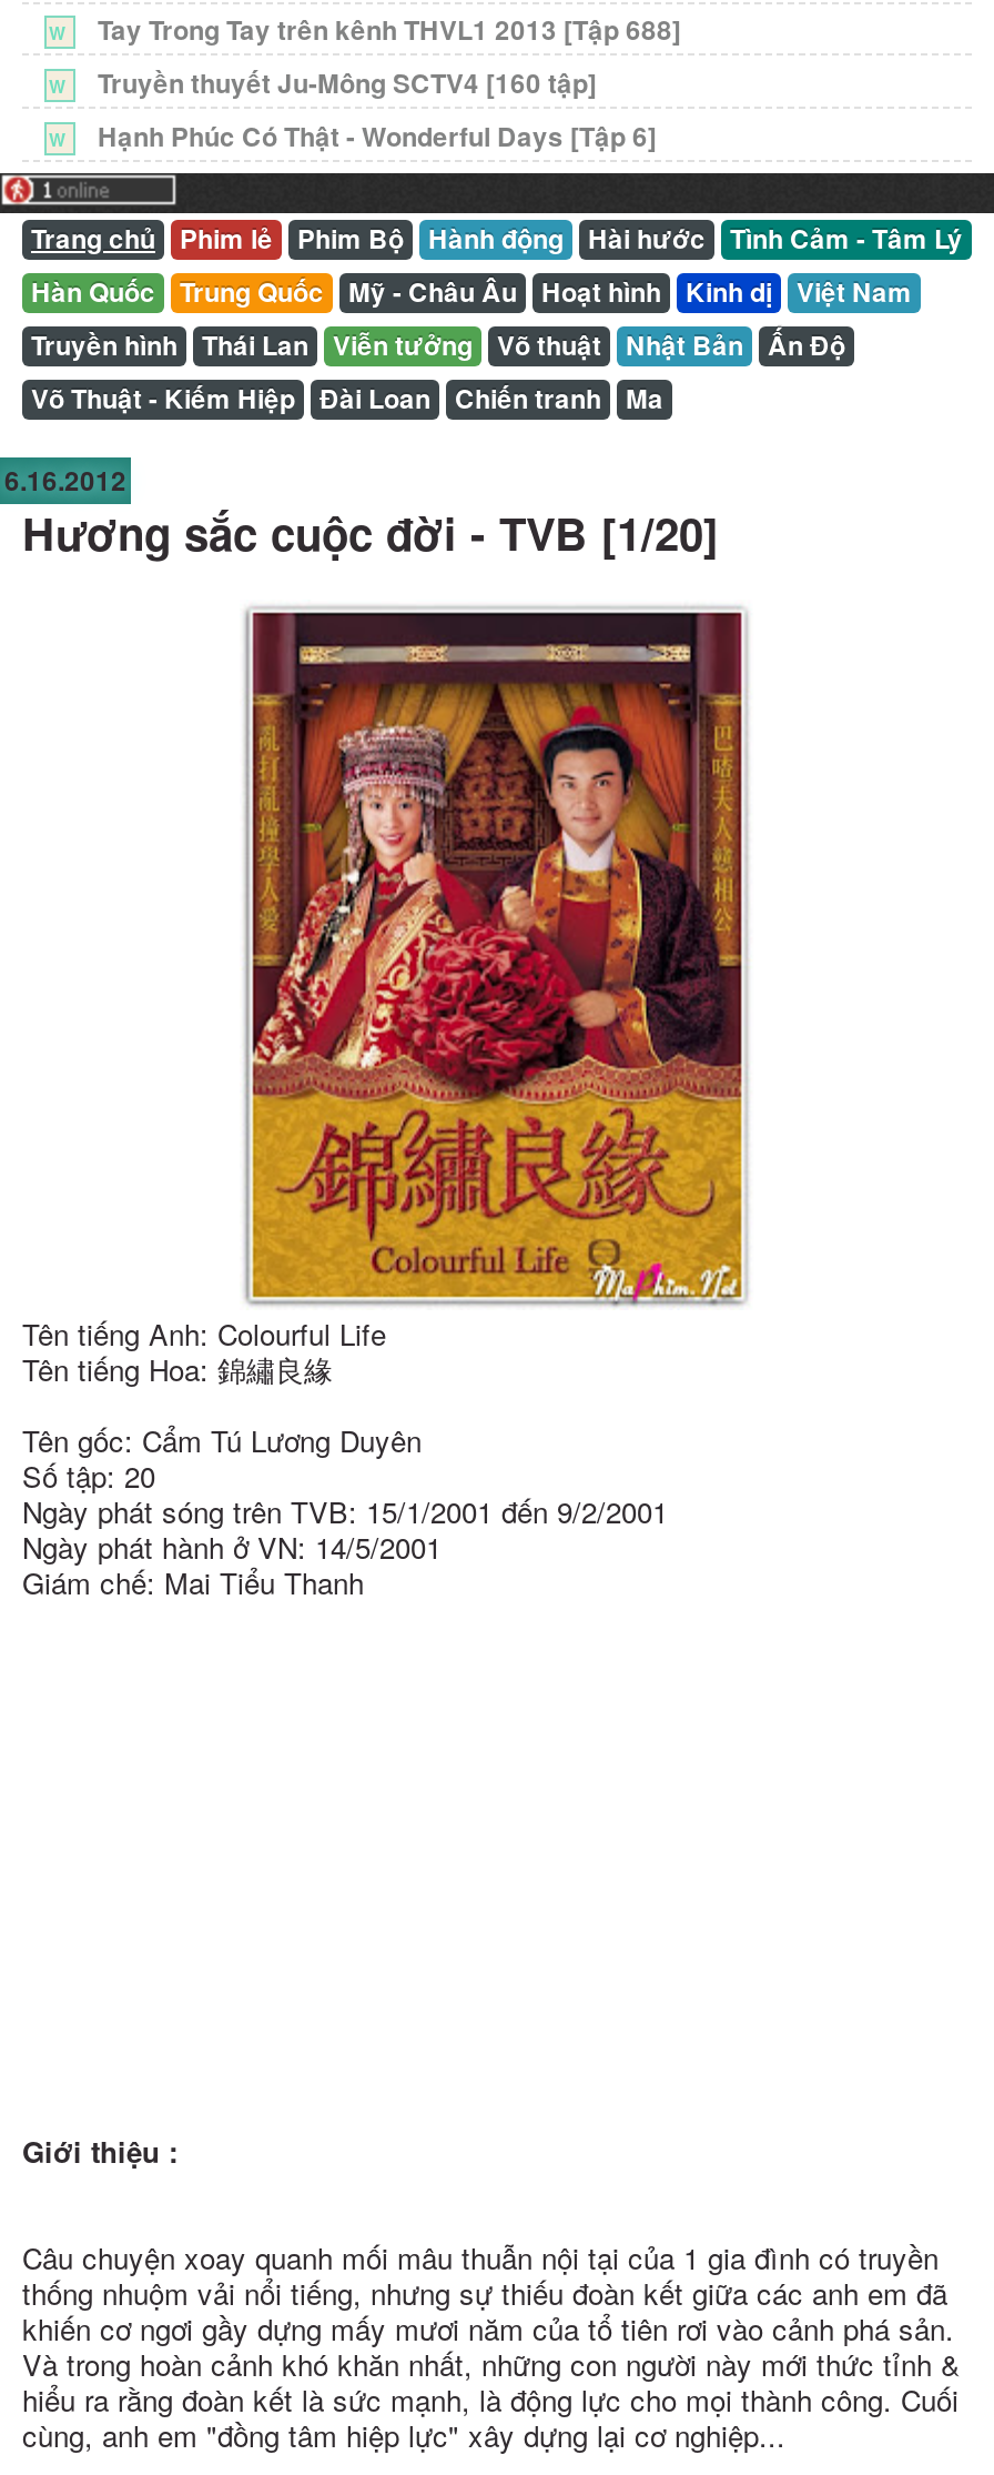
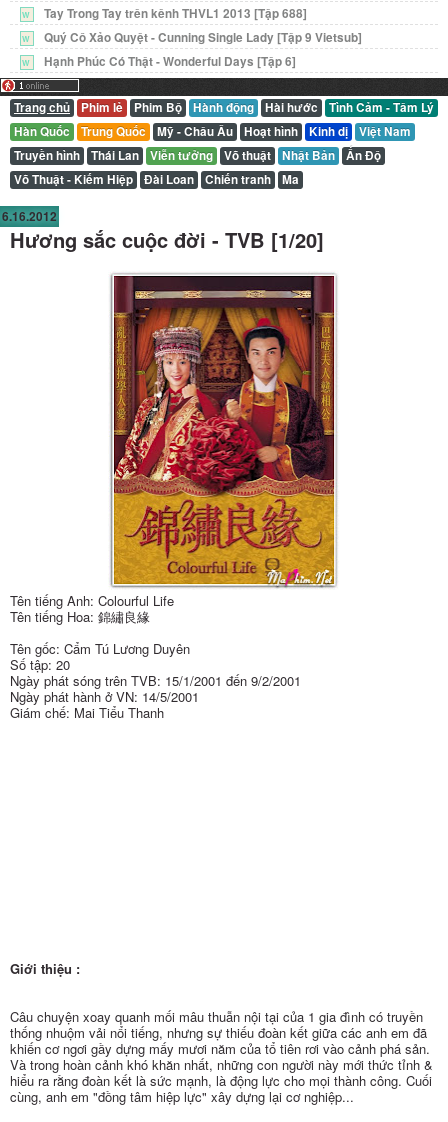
- Truyền thuyết Ju-Mông SCTV4 [160 tập]
+ Quý Cô Xảo Quyệt - Cunning Single Lady [Tập 9 Vietsub]
